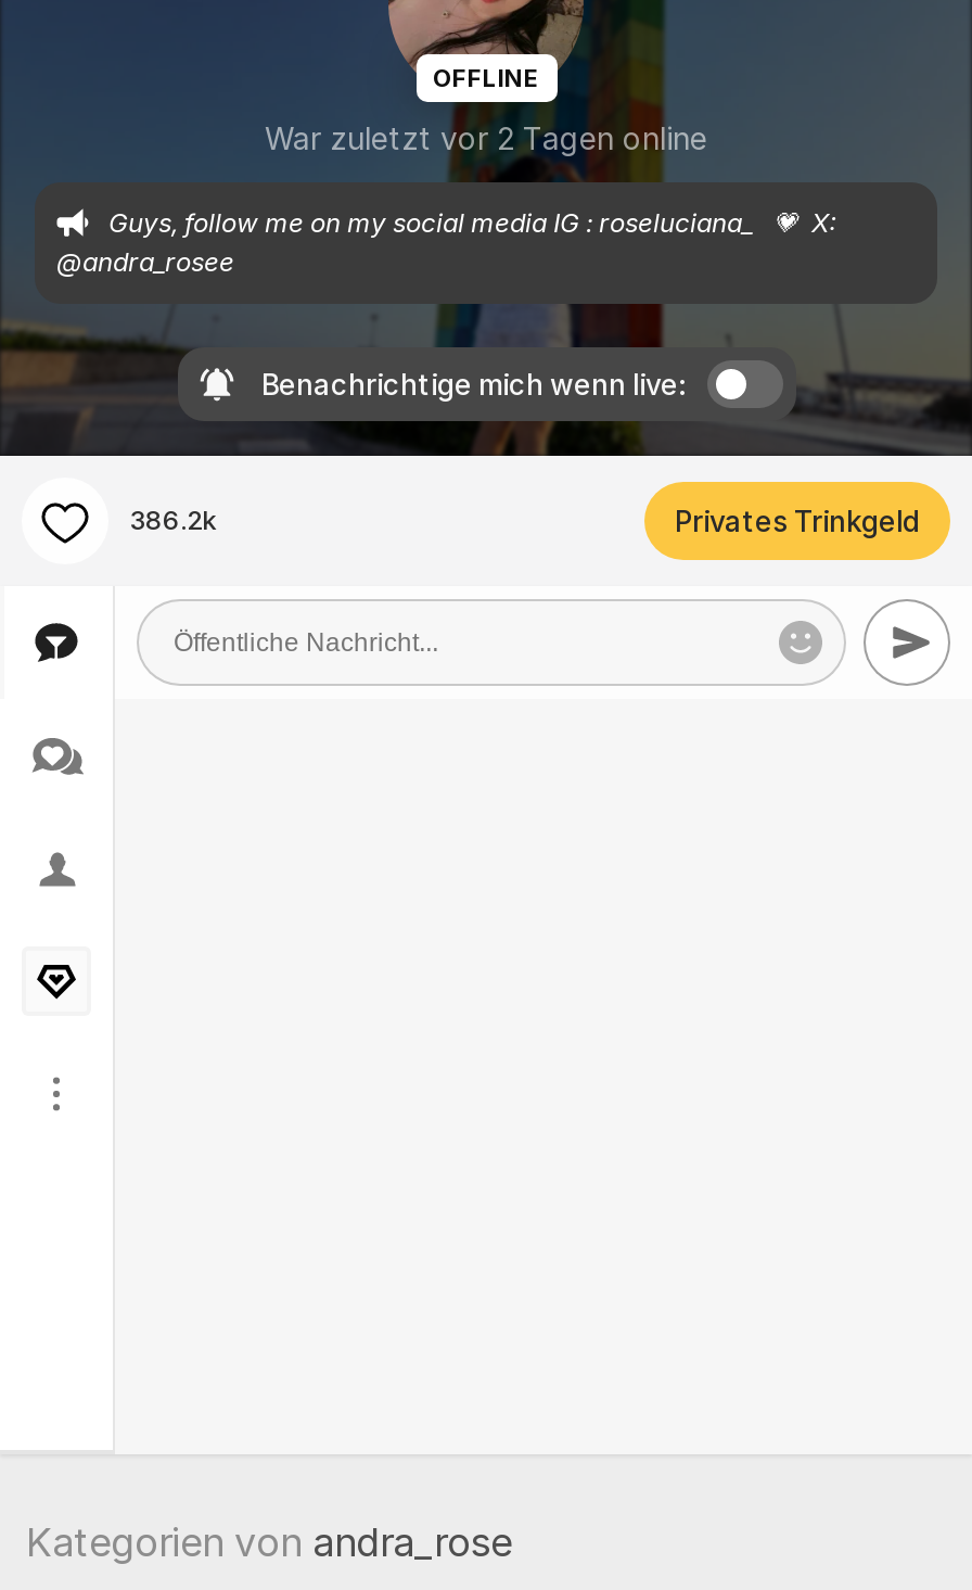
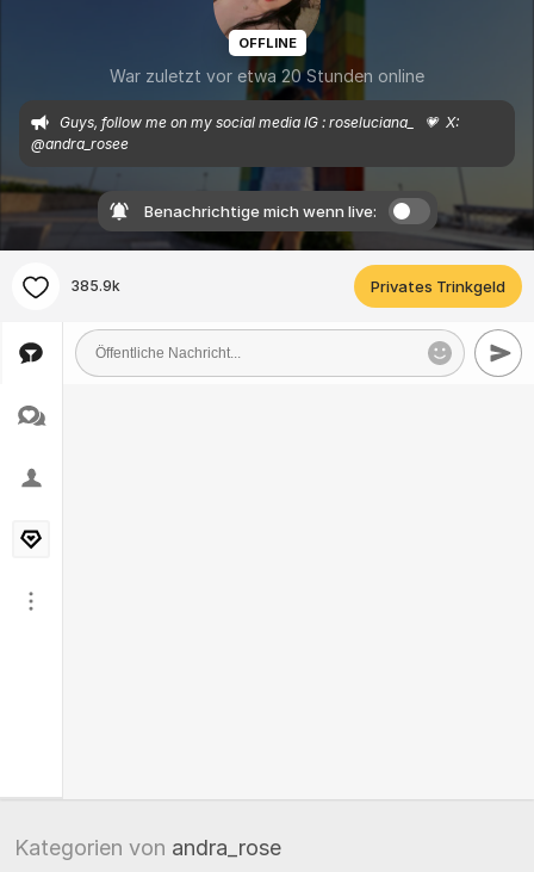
- War zuletzt vor 2 Tagen online
+ War zuletzt vor etwa 20 Stunden online

- 386.2k
+ 385.9k
